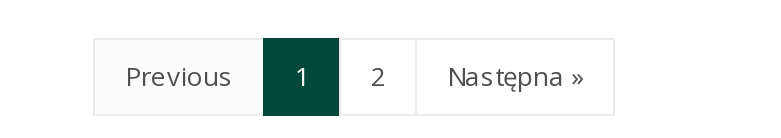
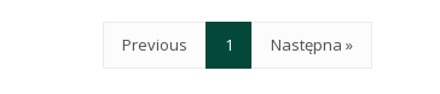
- 2
